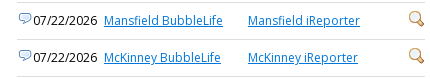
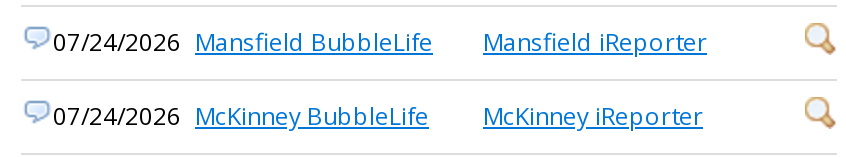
- 07/22/2026 Mansfield BubbleLife
+ 07/24/2026 Mansfield BubbleLife

- 07/22/2026 McKinney BubbleLife
+ 07/24/2026 McKinney BubbleLife
